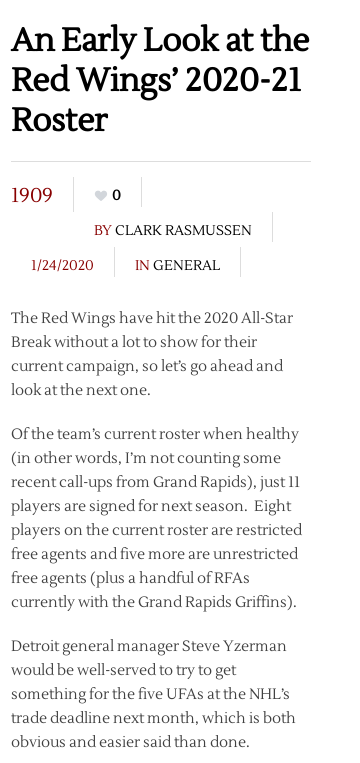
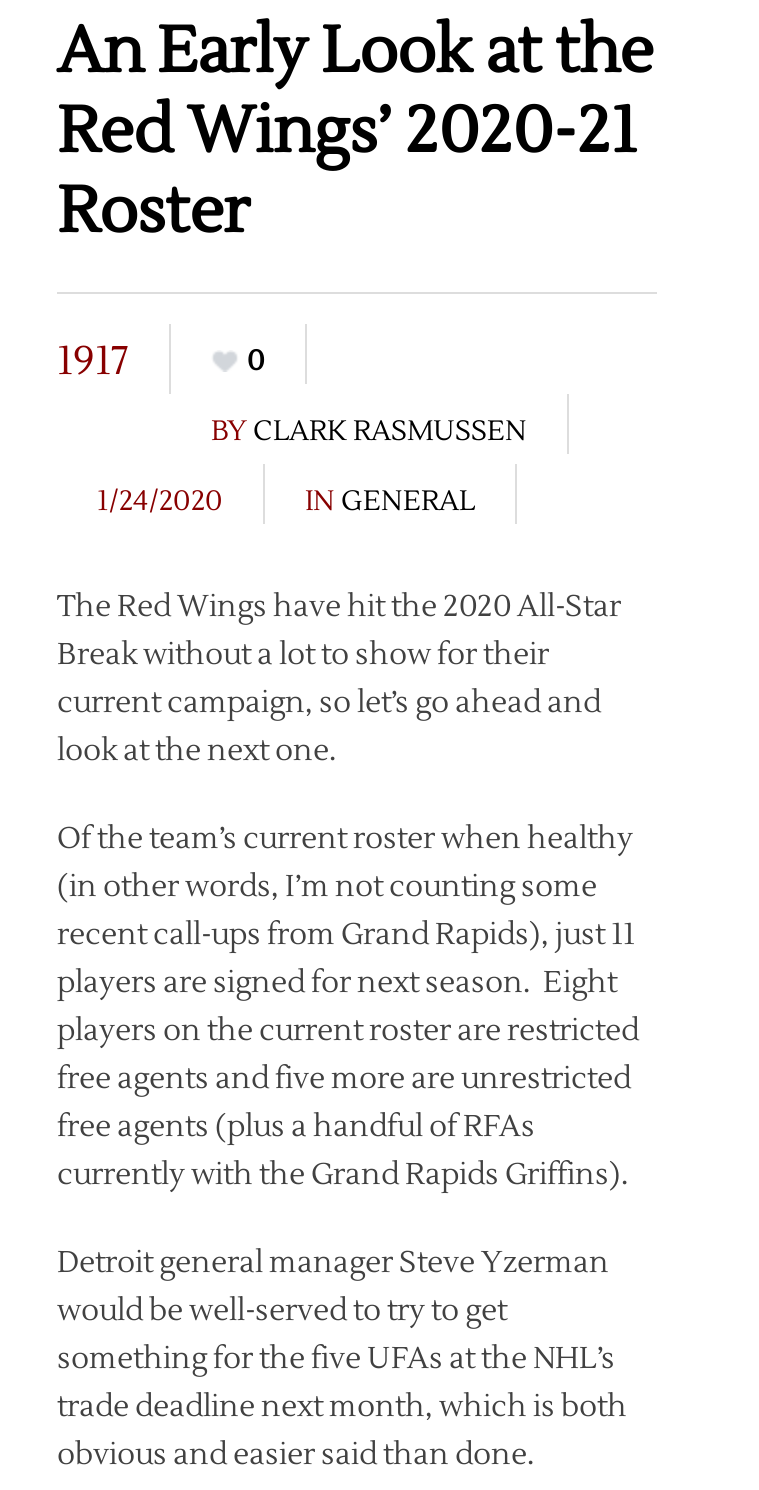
- 1909
+ 1917
